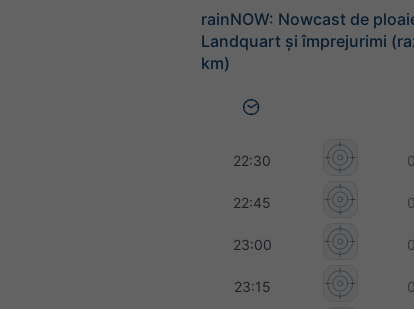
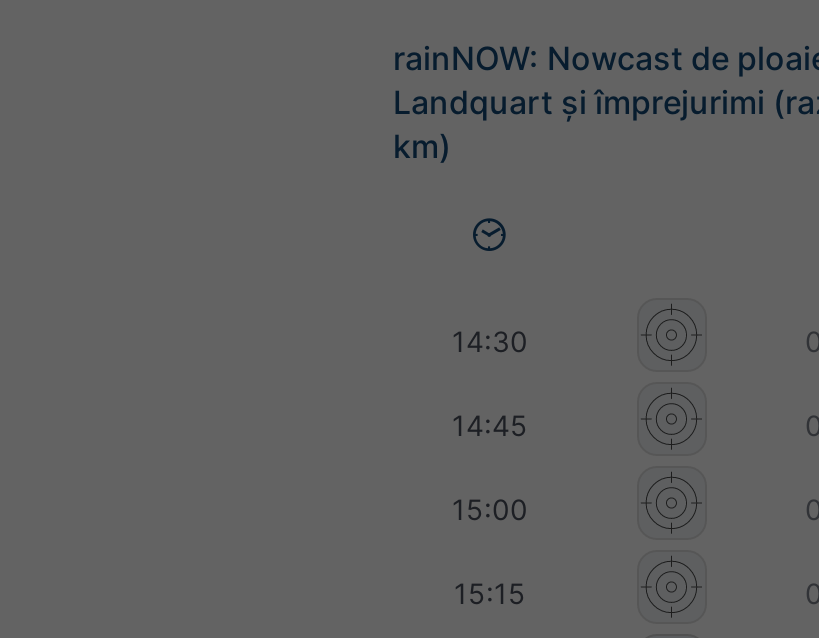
- 22:30
+ 14:30

- 22:45
+ 14:45

- 23:00
+ 15:00

- 23:15
+ 15:15
